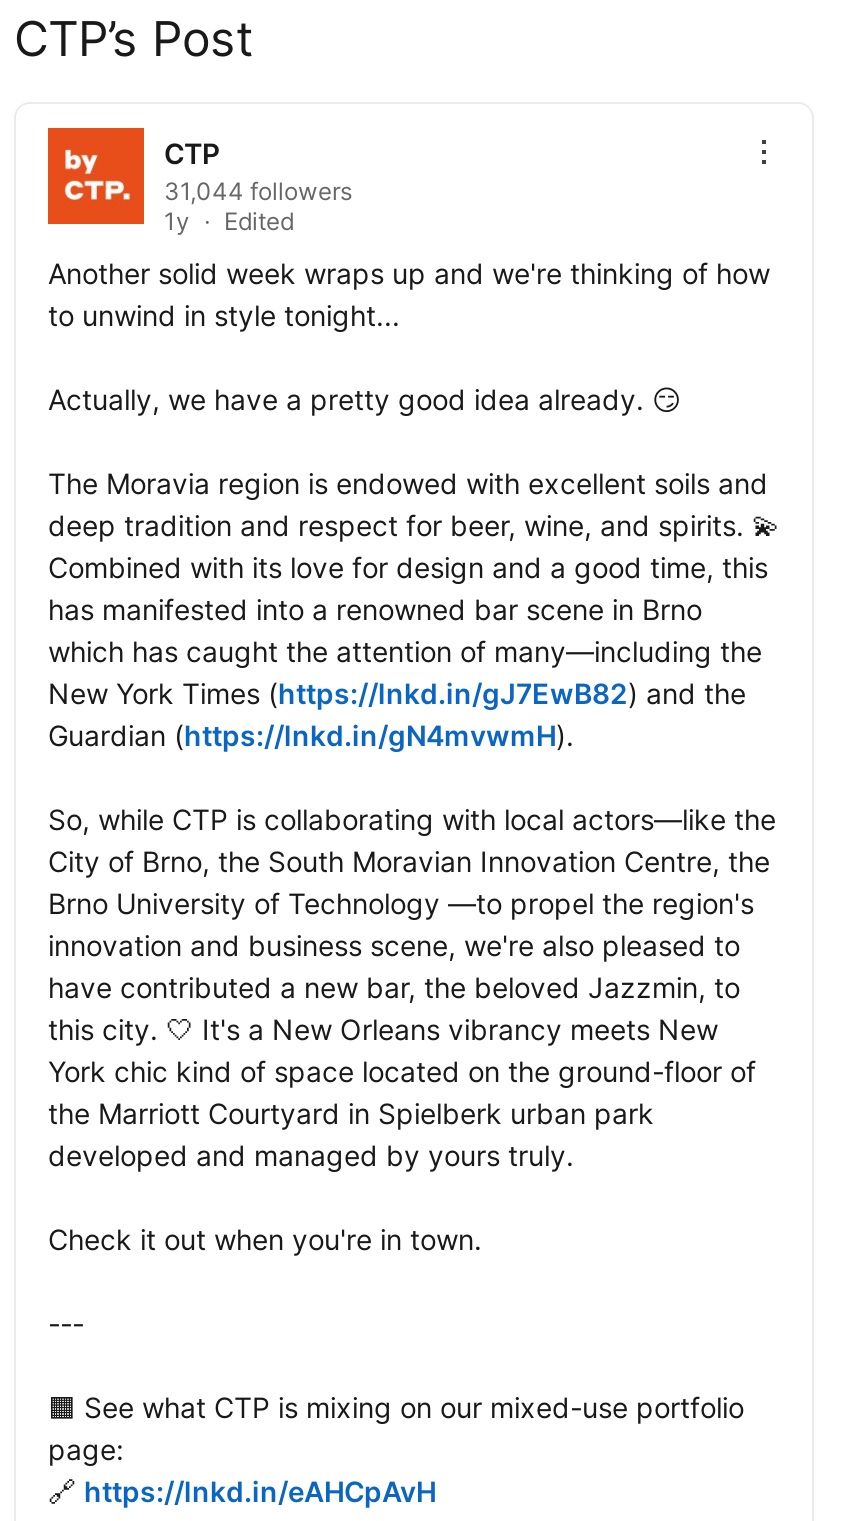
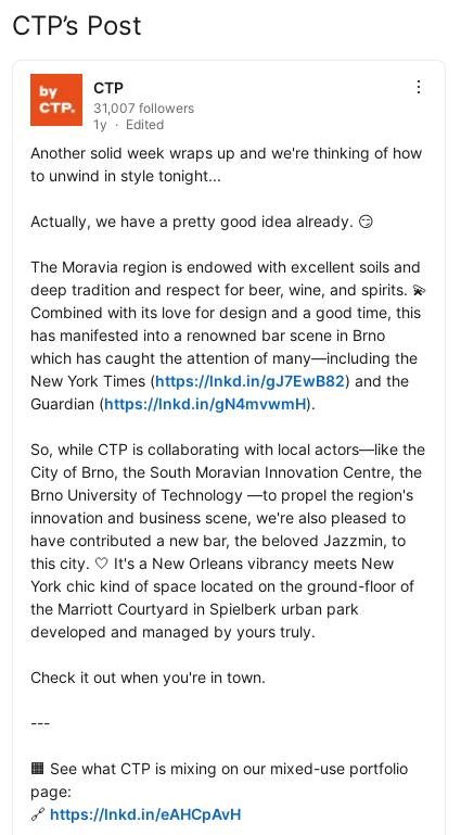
- 31,044 followers
+ 31,007 followers
